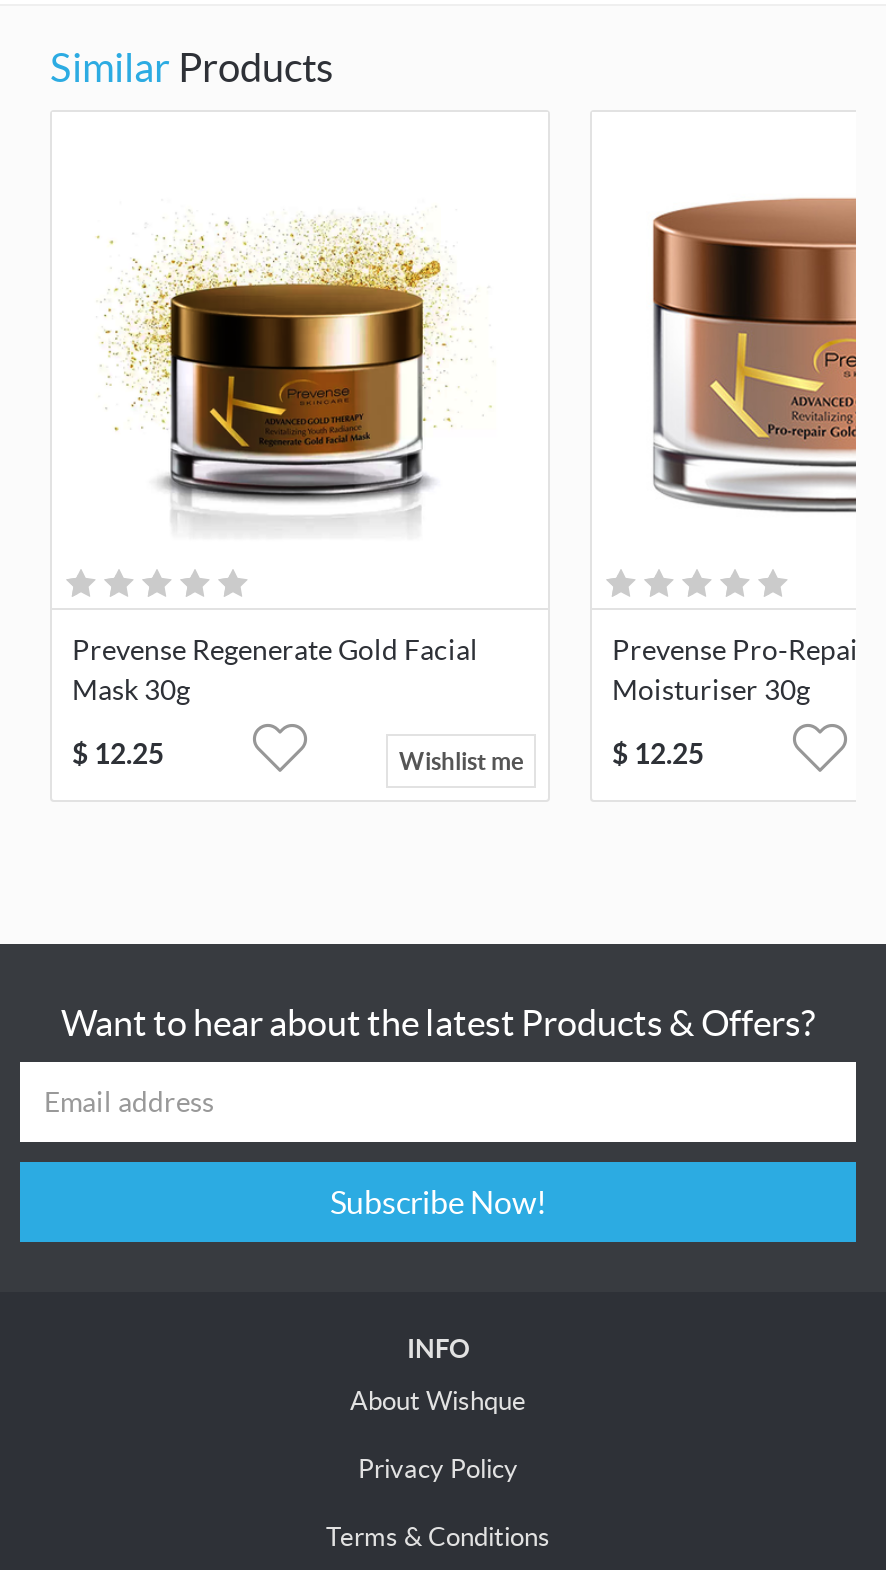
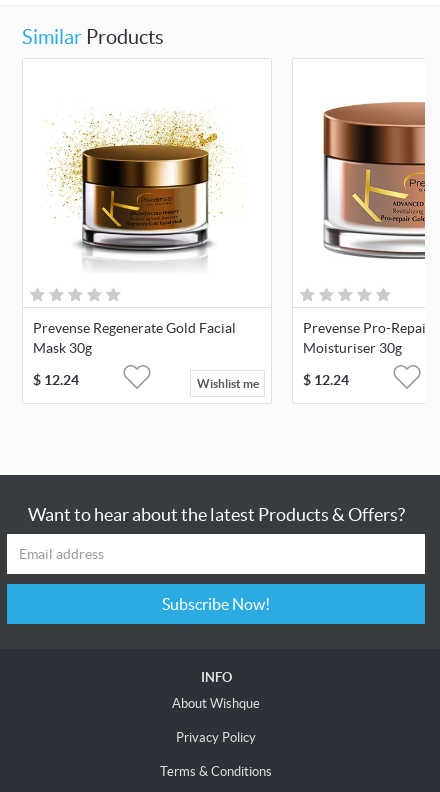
- $ 12.25
+ $ 12.24

- $ 12.25
+ $ 12.24
